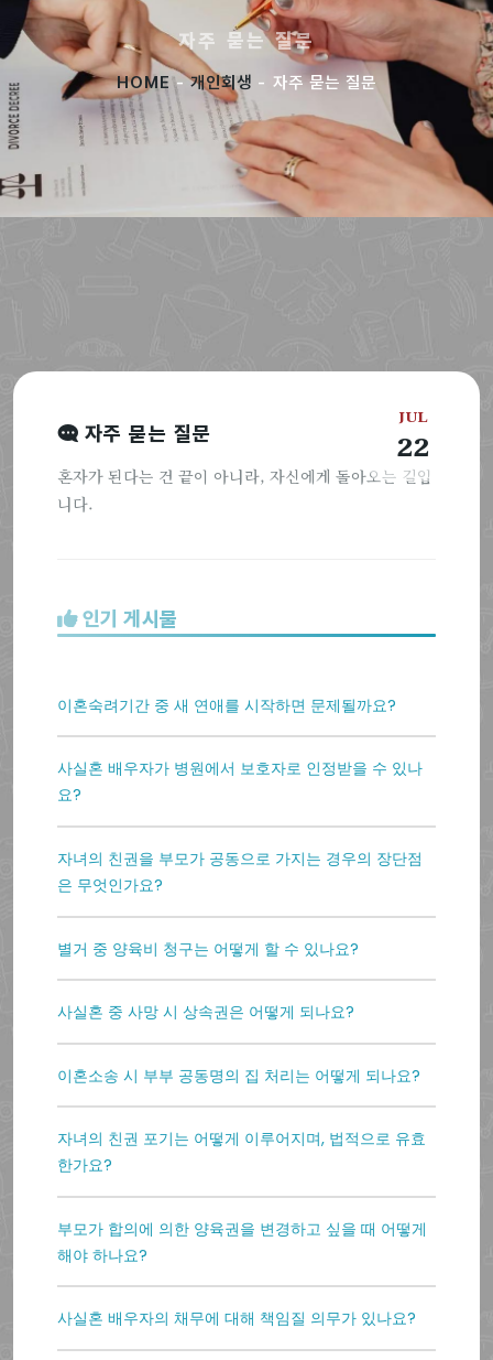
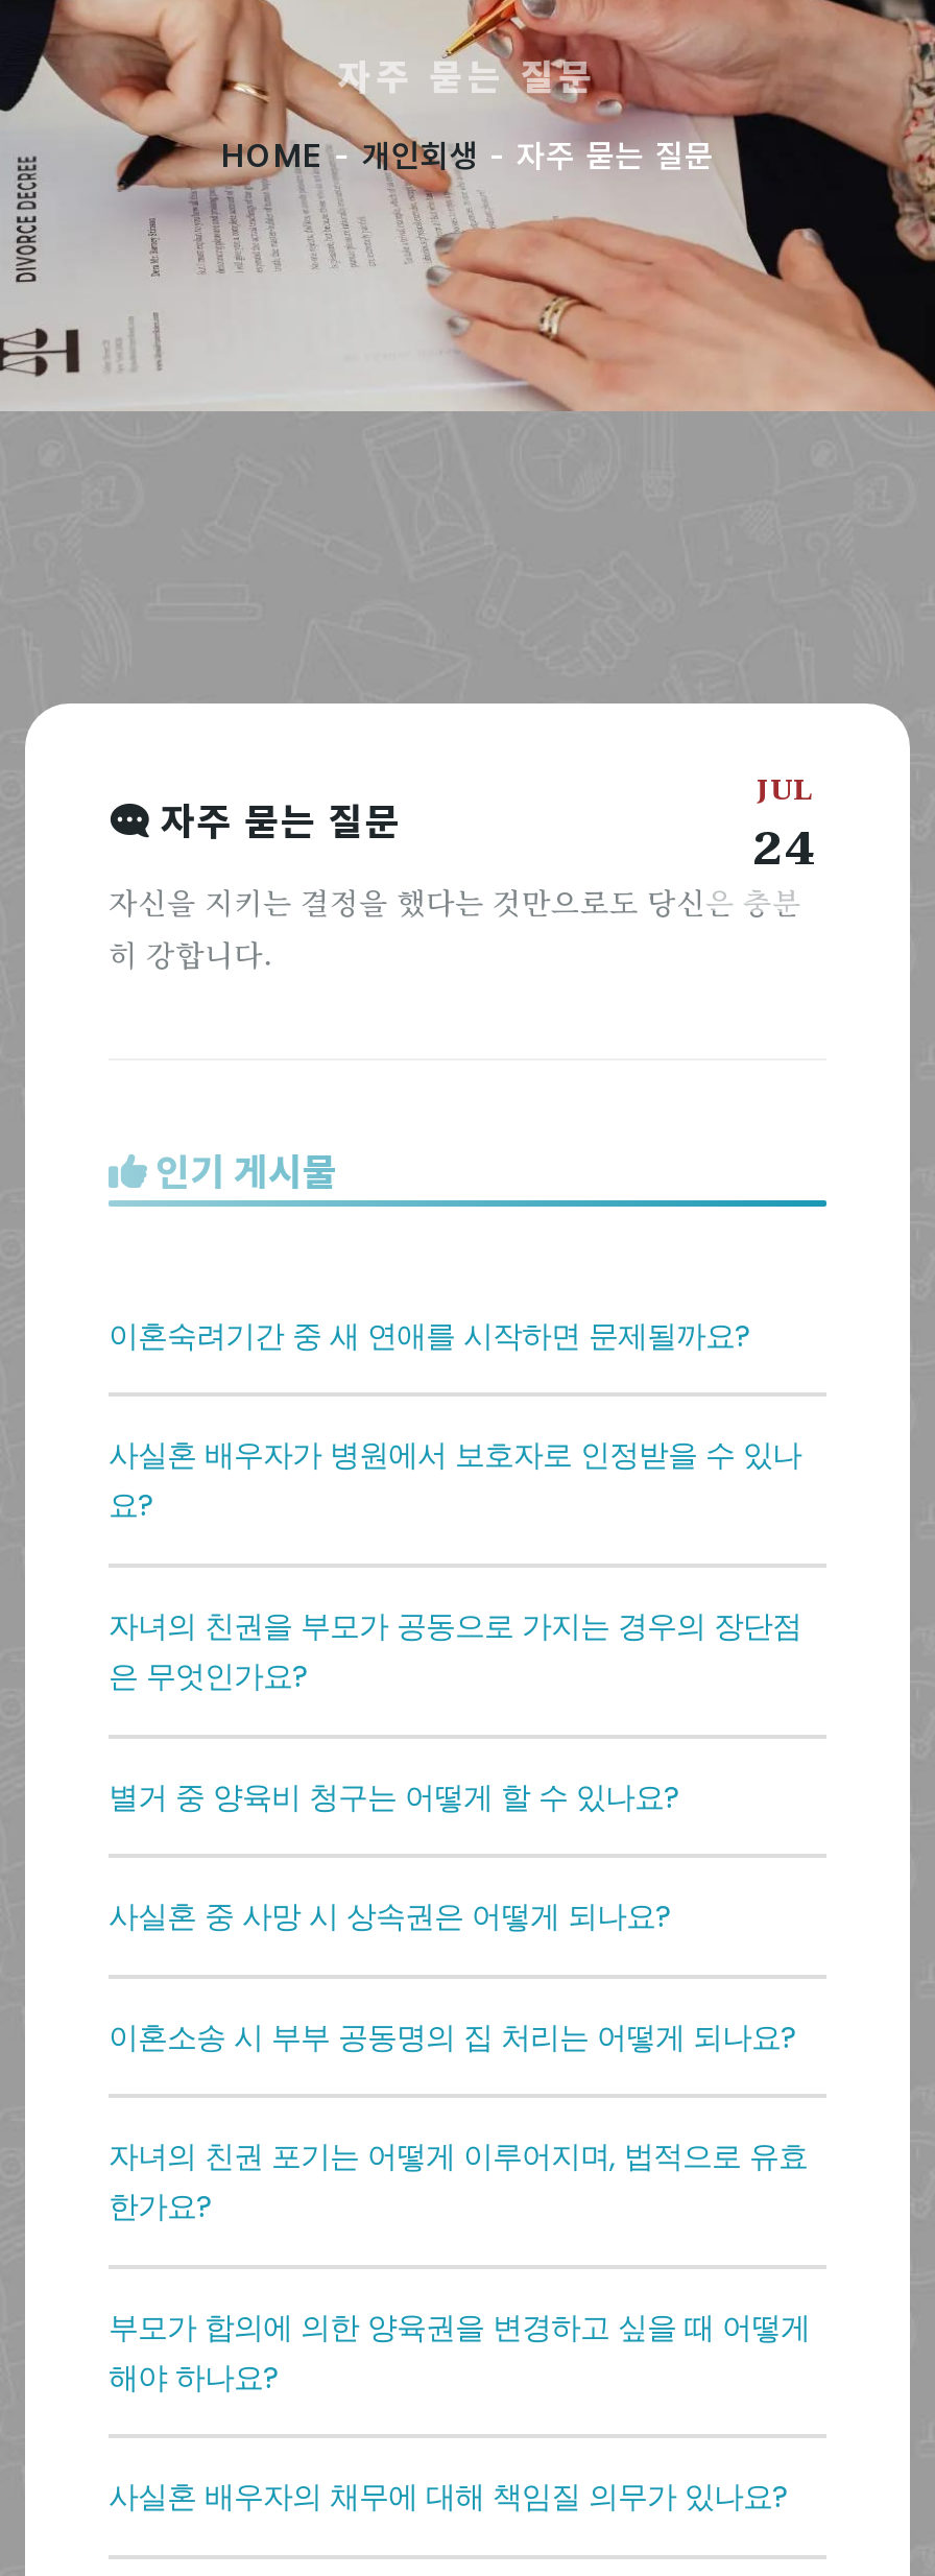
- 22
+ 24

- 혼자가 된다는 건 끝이 아니라, 자신에게 돌아오는 길입
- 니다.
+ 자신을 지키는 결정을 했다는 것만으로도 당신은 충분
+ 히 강합니다.
